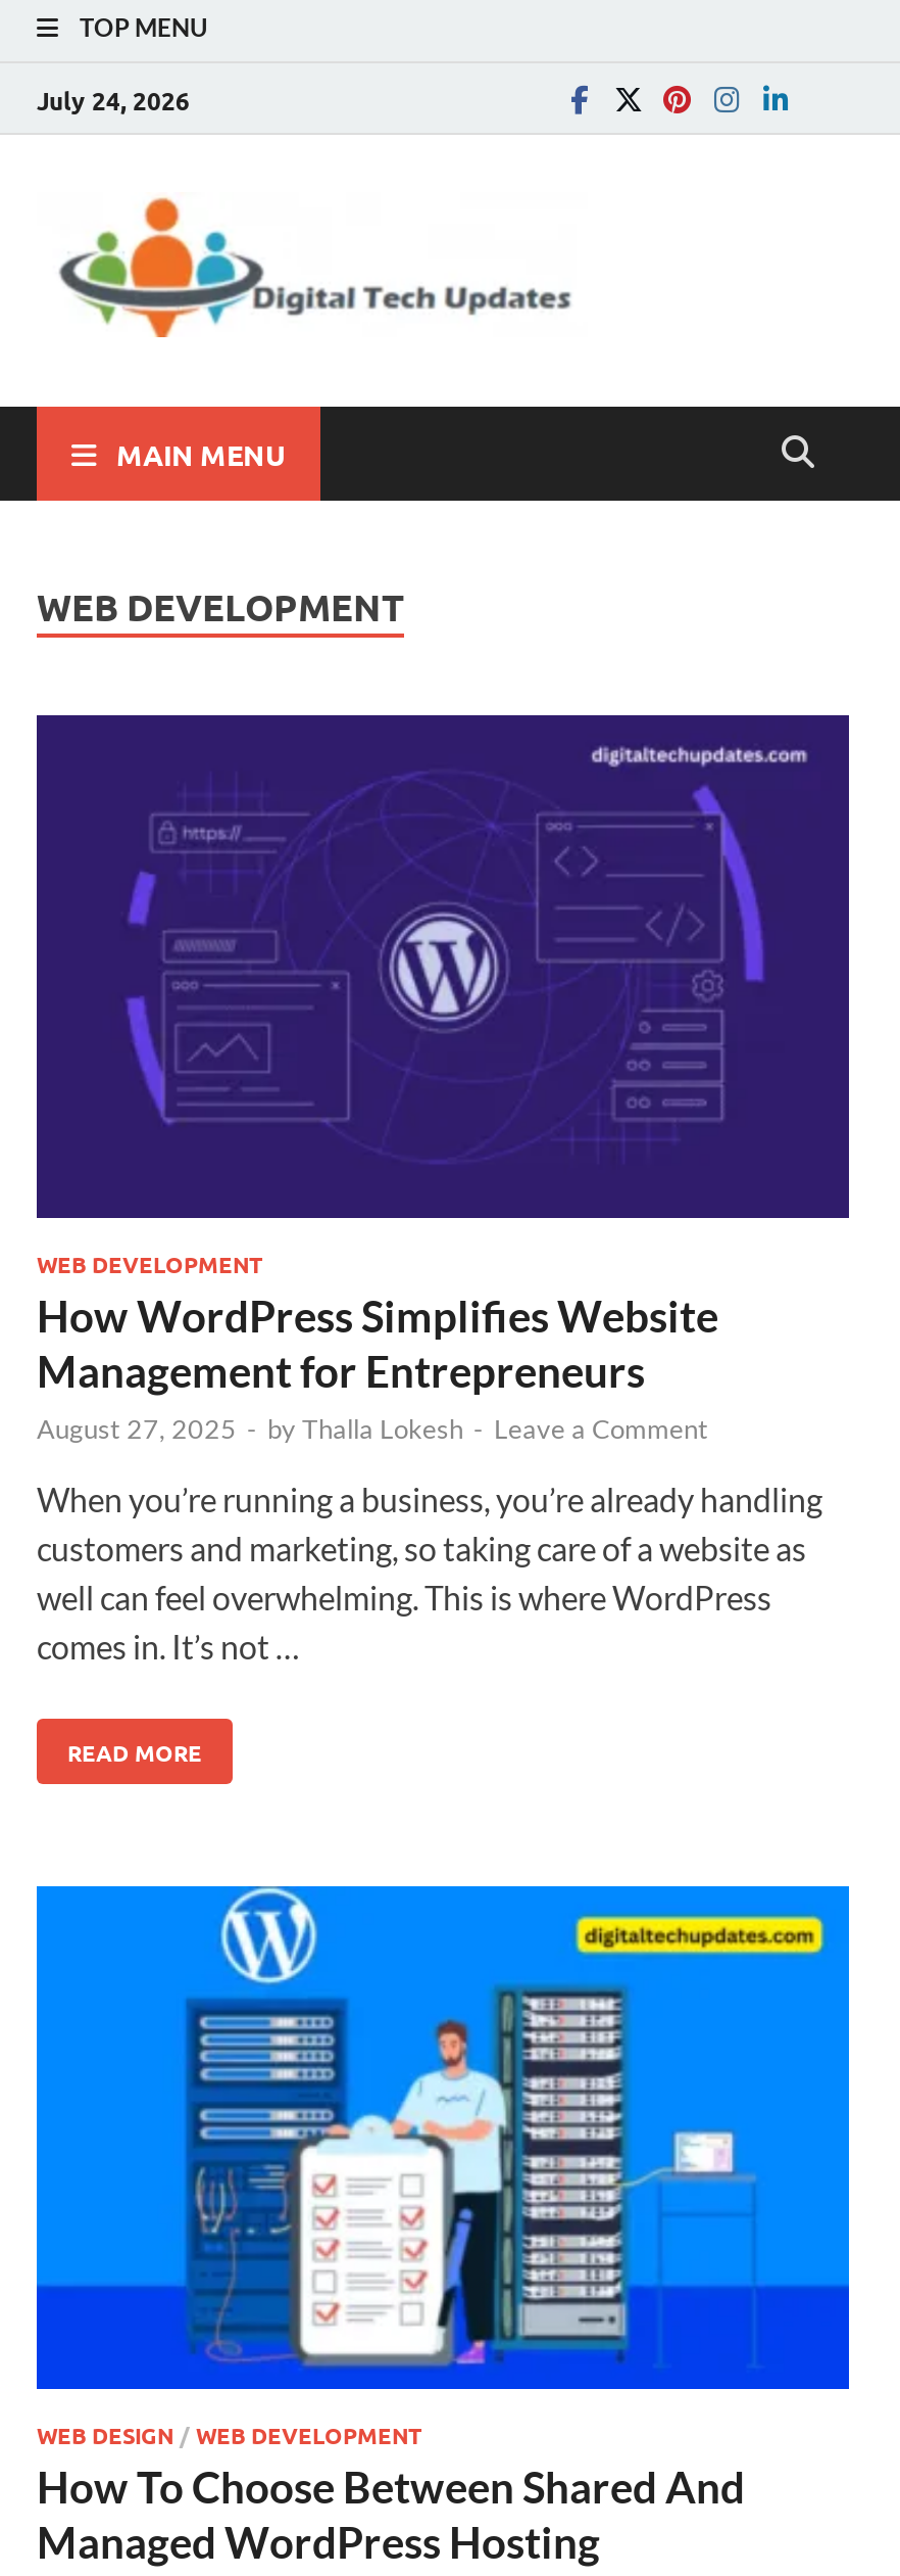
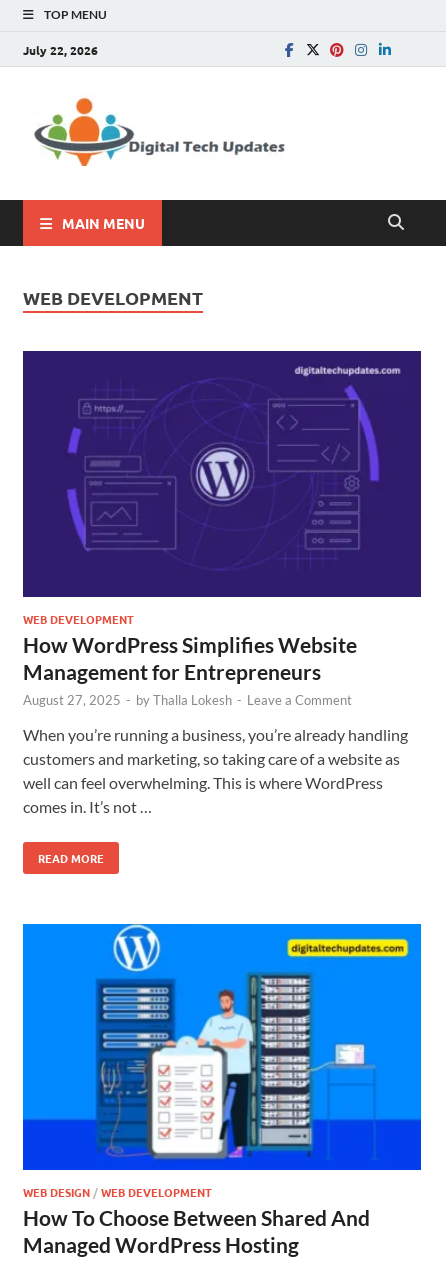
- July 24, 2026
+ July 22, 2026
